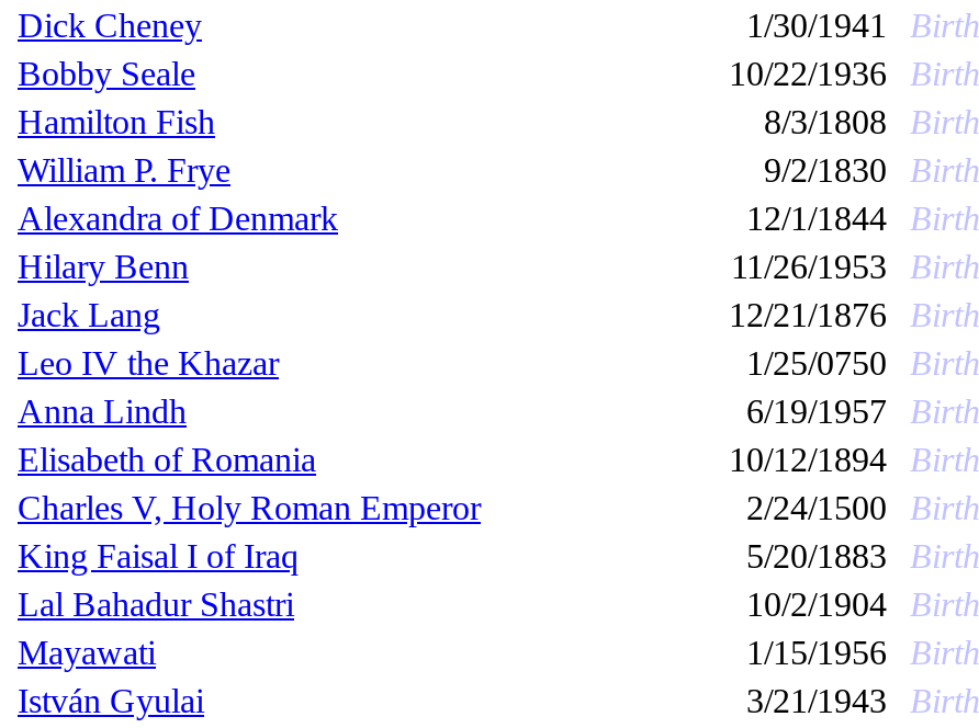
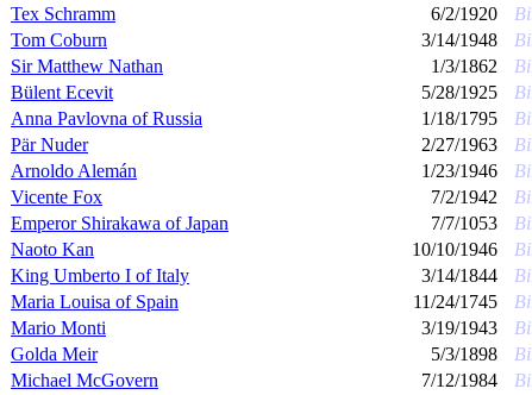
- Dick Cheney
- 1/30/1941
+ Tex Schramm
+ 6/2/1920

- Bobby Seale
- 10/22/1936
+ Tom Coburn
+ 3/14/1948

- Hamilton Fish
- 8/3/1808
+ Sir Matthew Nathan
+ 1/3/1862

- William P. Frye
- 9/2/1830
+ Bülent Ecevit
+ 5/28/1925

- Alexandra of Denmark
- 12/1/1844
+ Anna Pavlovna of Russia
+ 1/18/1795

- Hilary Benn
- 11/26/1953
+ Pär Nuder
+ 2/27/1963

- Jack Lang
- 12/21/1876
+ Arnoldo Alemán
+ 1/23/1946

- Leo IV the Khazar
- 1/25/0750
+ Vicente Fox
+ 7/2/1942

- Anna Lindh
- 6/19/1957
+ Emperor Shirakawa of Japan
+ 7/7/1053

- Elisabeth of Romania
- 10/12/1894
+ Naoto Kan
+ 10/10/1946

- Charles V, Holy Roman Emperor
- 2/24/1500
+ King Umberto I of Italy
+ 3/14/1844

- King Faisal I of Iraq
- 5/20/1883
+ Maria Louisa of Spain
+ 11/24/1745

- Lal Bahadur Shastri
- 10/2/1904
+ Mario Monti
+ 3/19/1943

- Mayawati
- 1/15/1956
+ Golda Meir
+ 5/3/1898

- István Gyulai
- 3/21/1943
+ Michael McGovern
+ 7/12/1984
